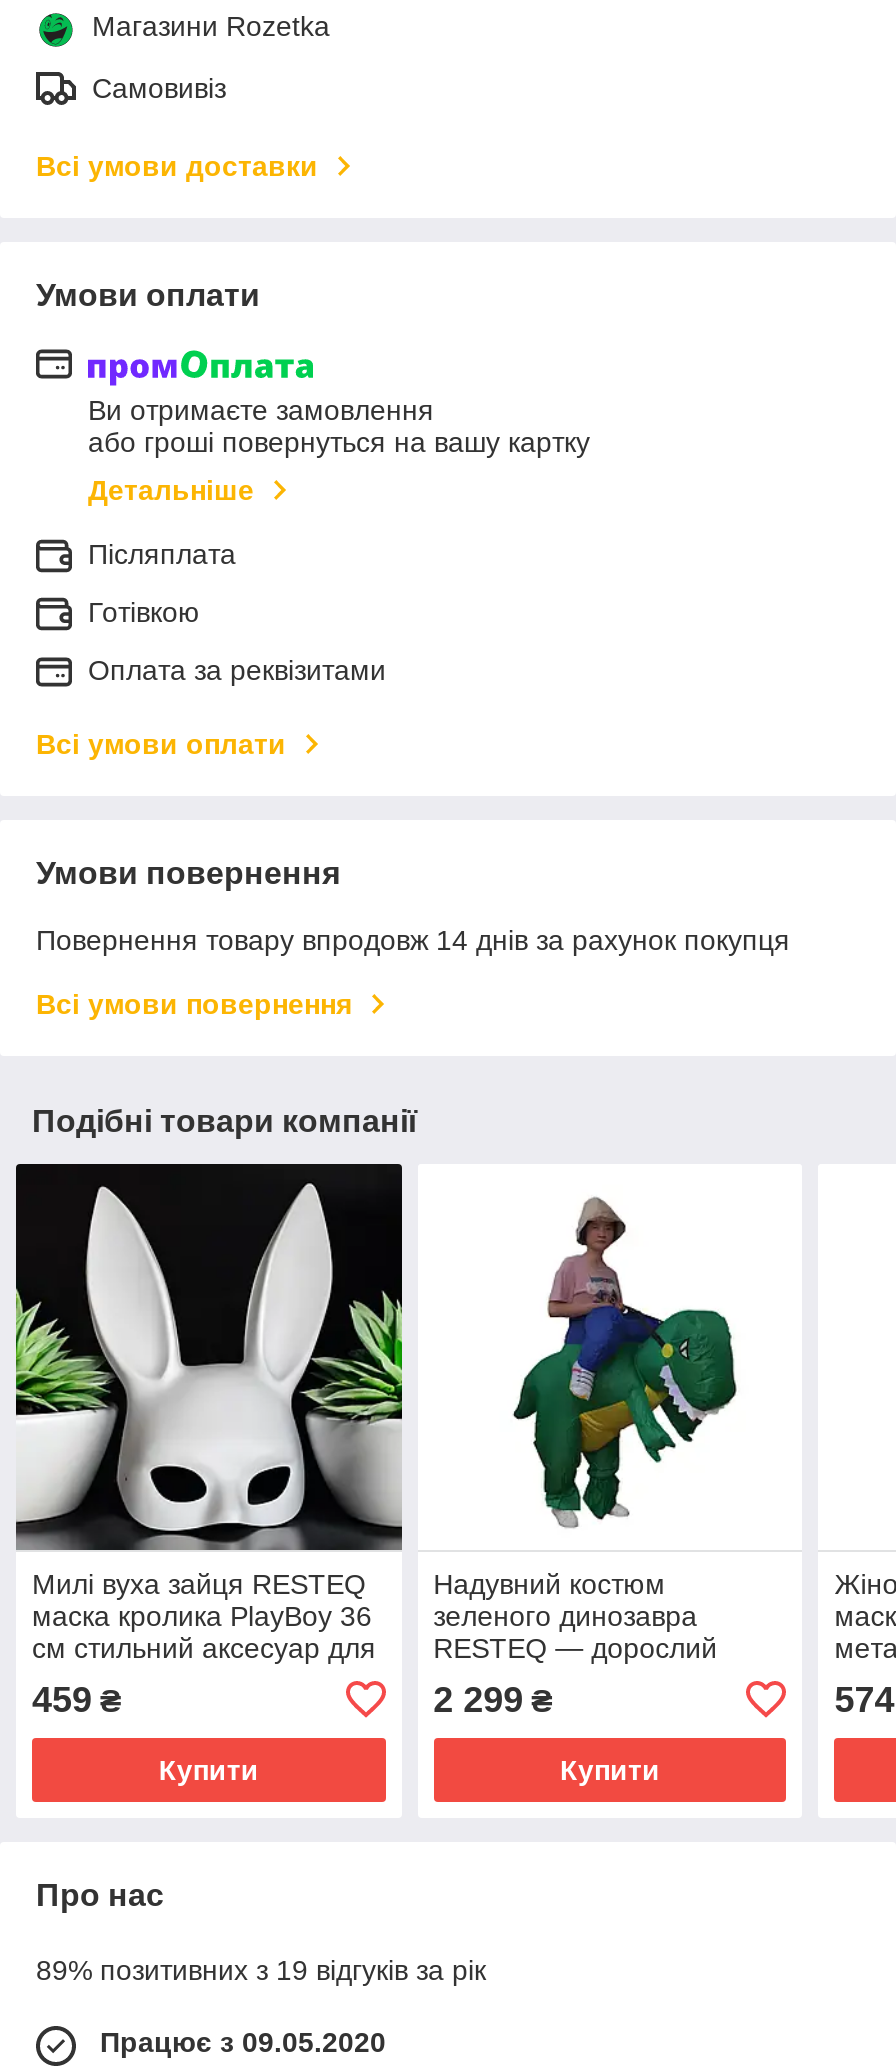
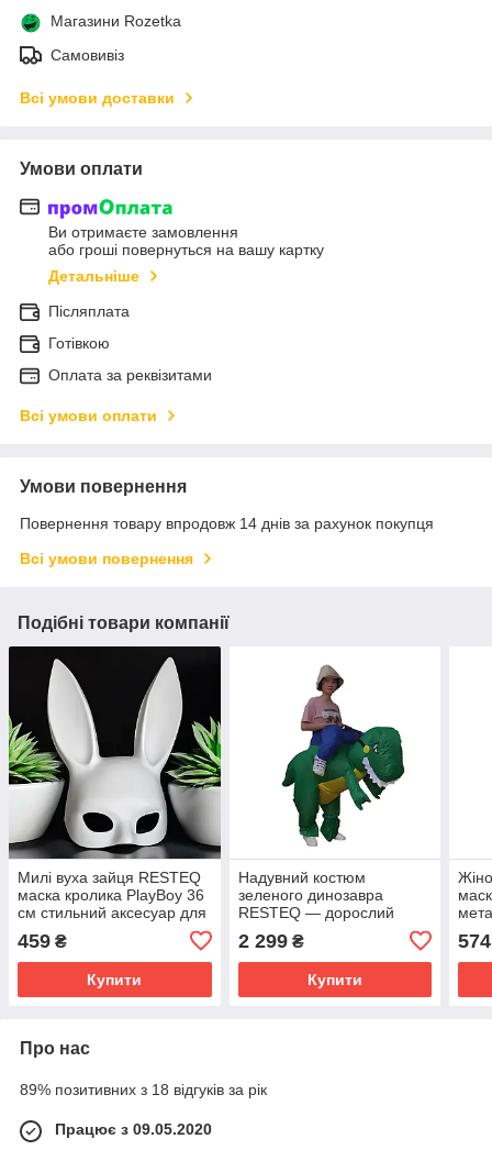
- 89% позитивних з 19 відгуків за рік
+ 89% позитивних з 18 відгуків за рік
